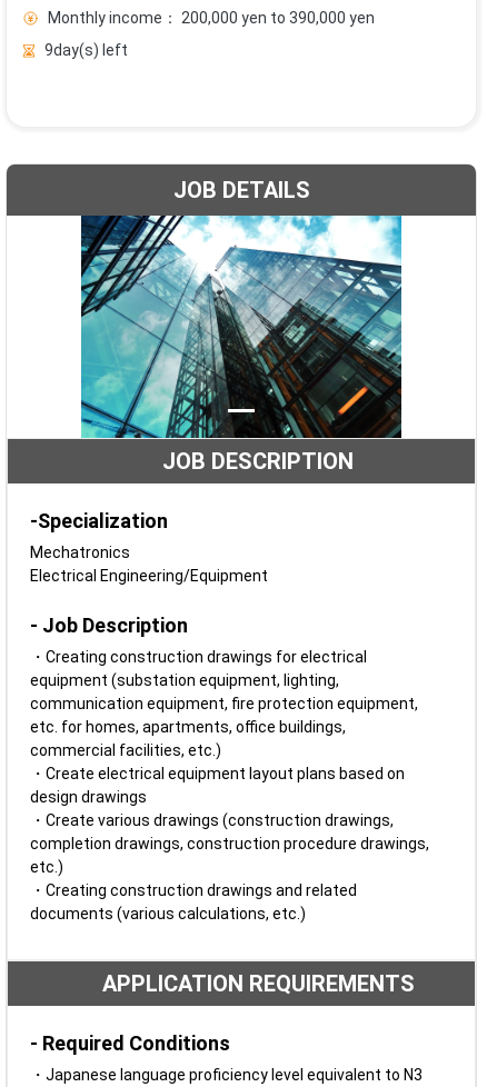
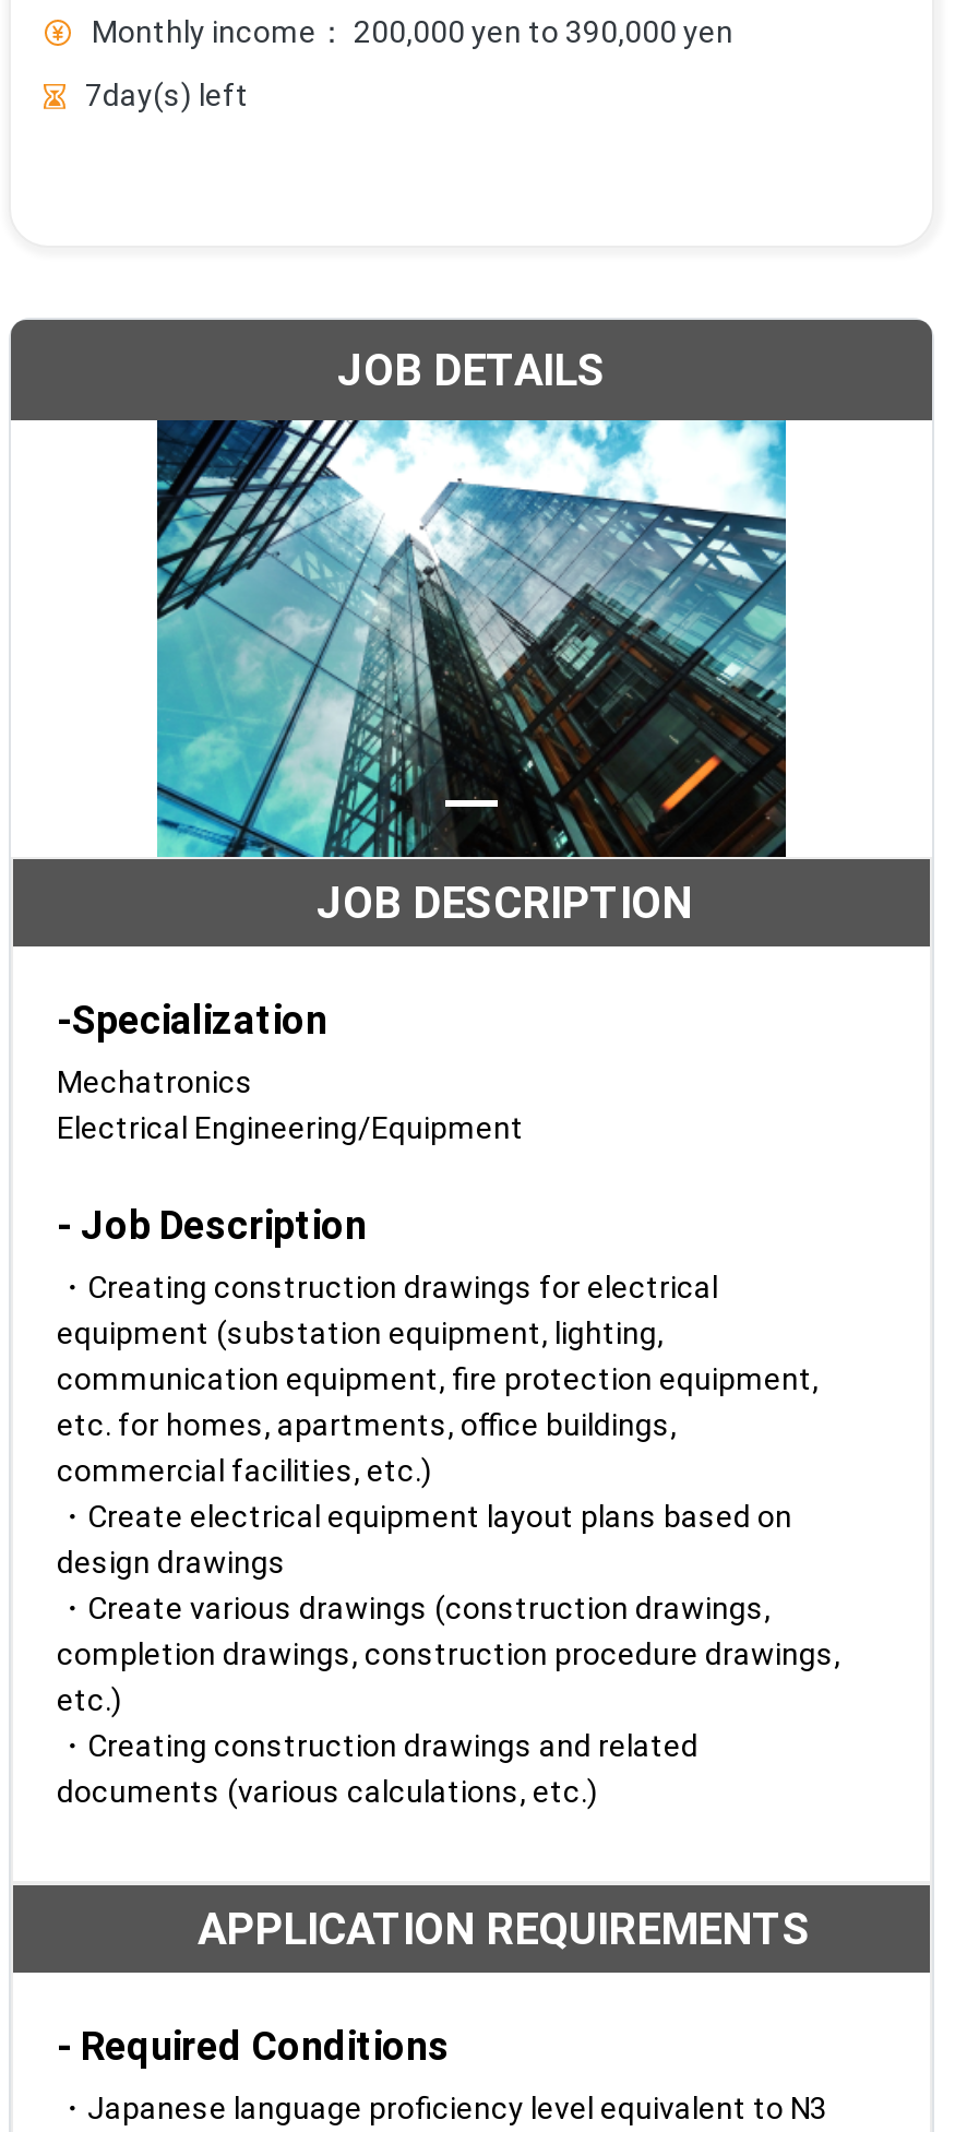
- 9day(s) left
+ 7day(s) left
